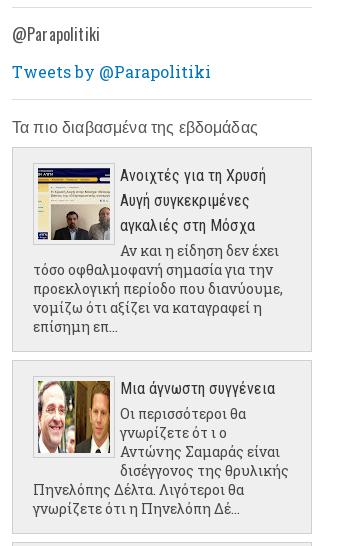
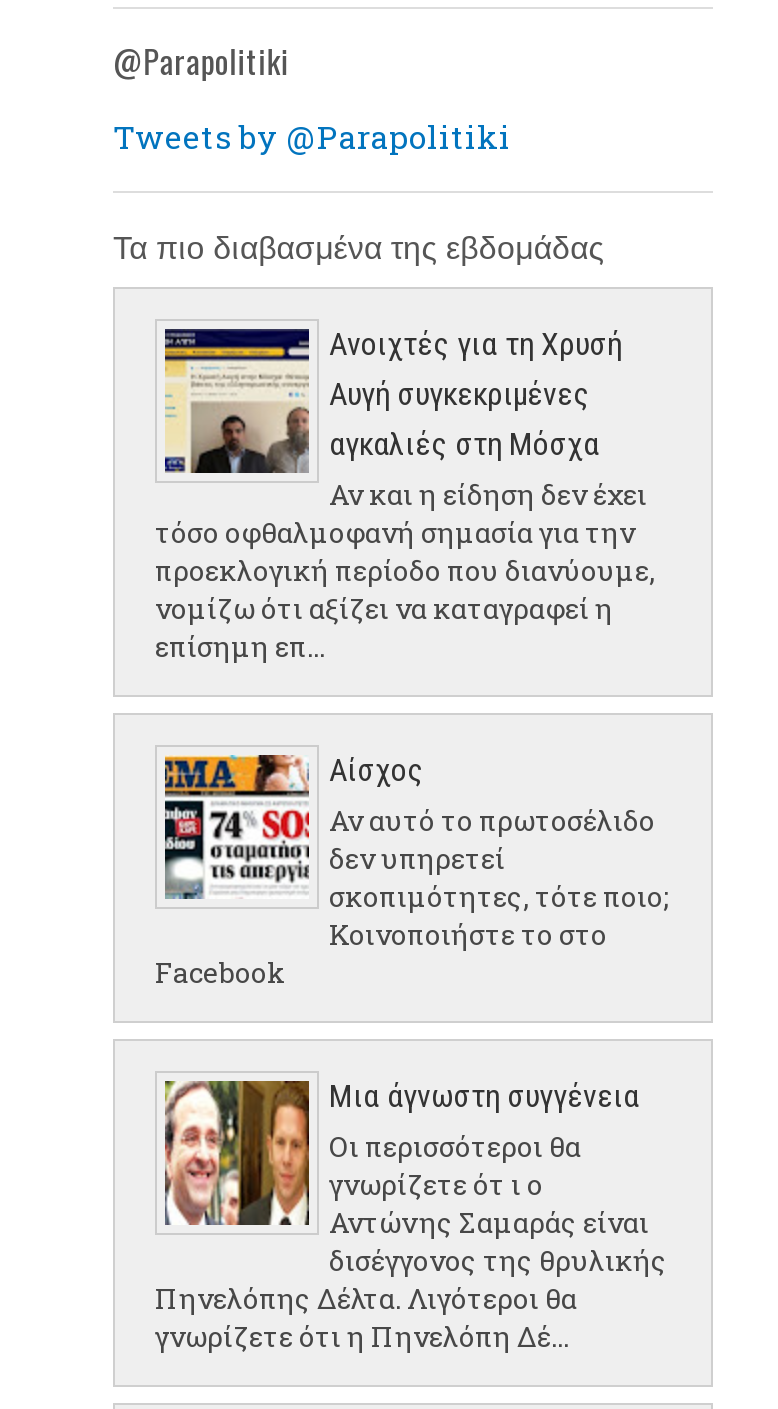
+ [image]
+ Αίσχος
+ Αν αυτό το πρωτοσέλιδο
+ δεν υπηρετεί
+ σκοπιμότητες, τότε ποιο;
+ Κοινοποιήστε το στο
+ Facebook
